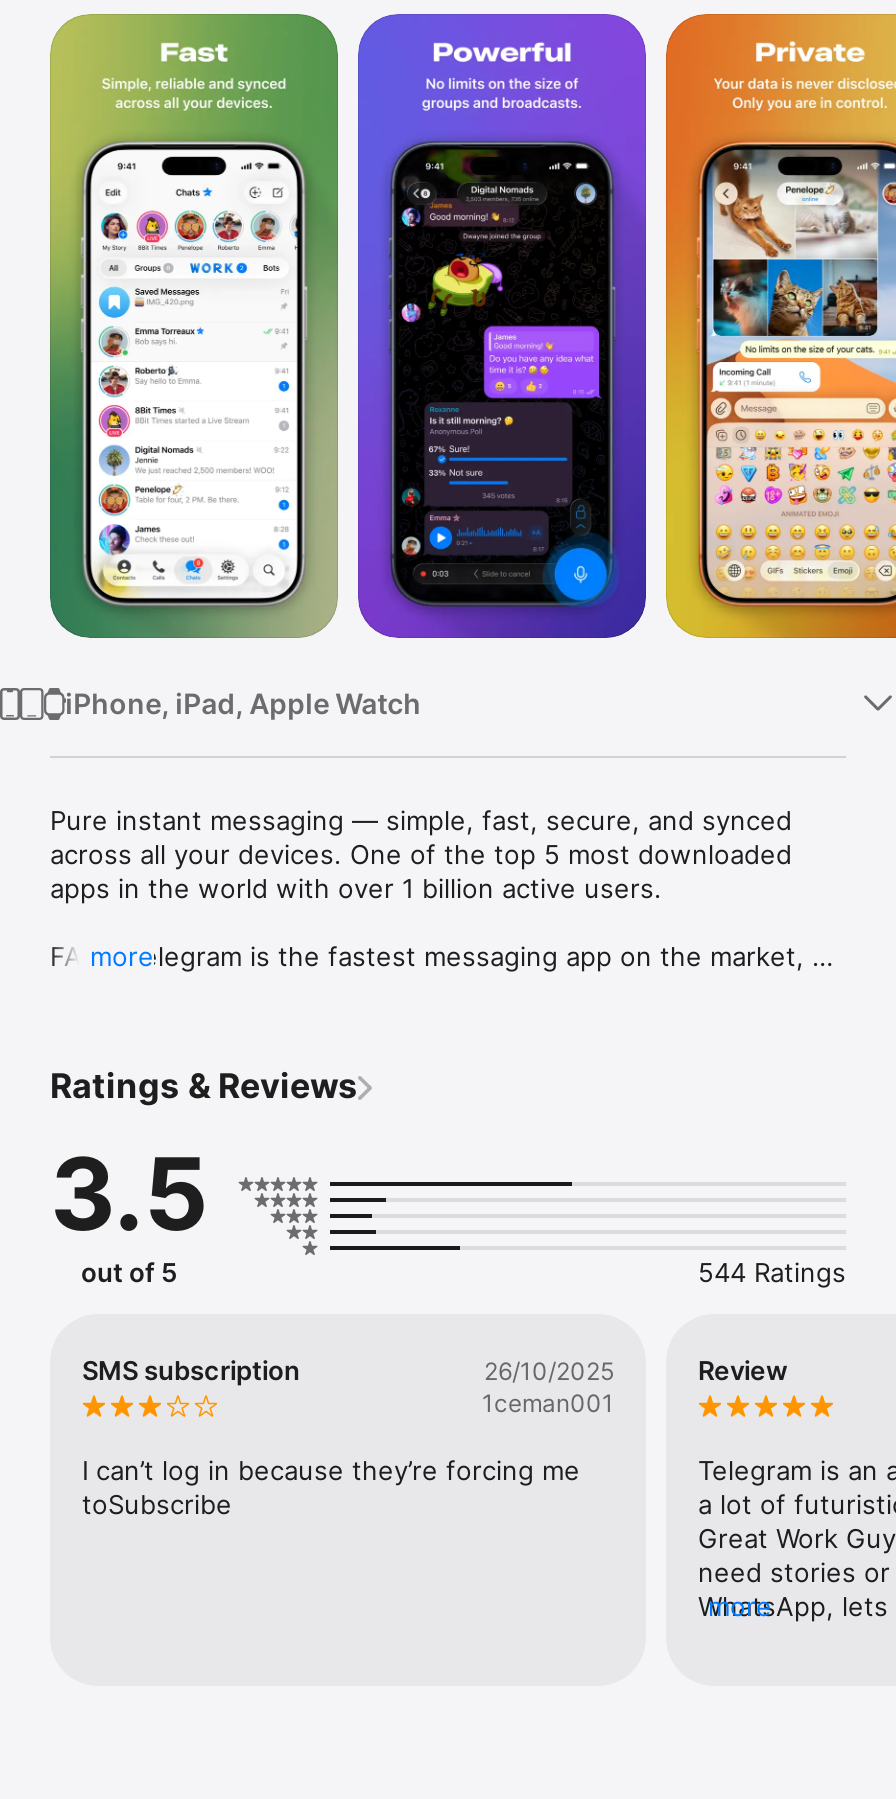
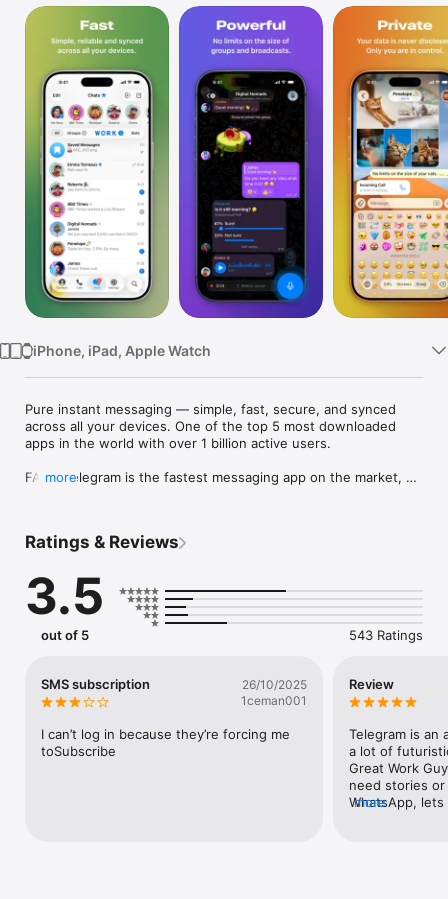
- 544 Ratings
+ 543 Ratings
